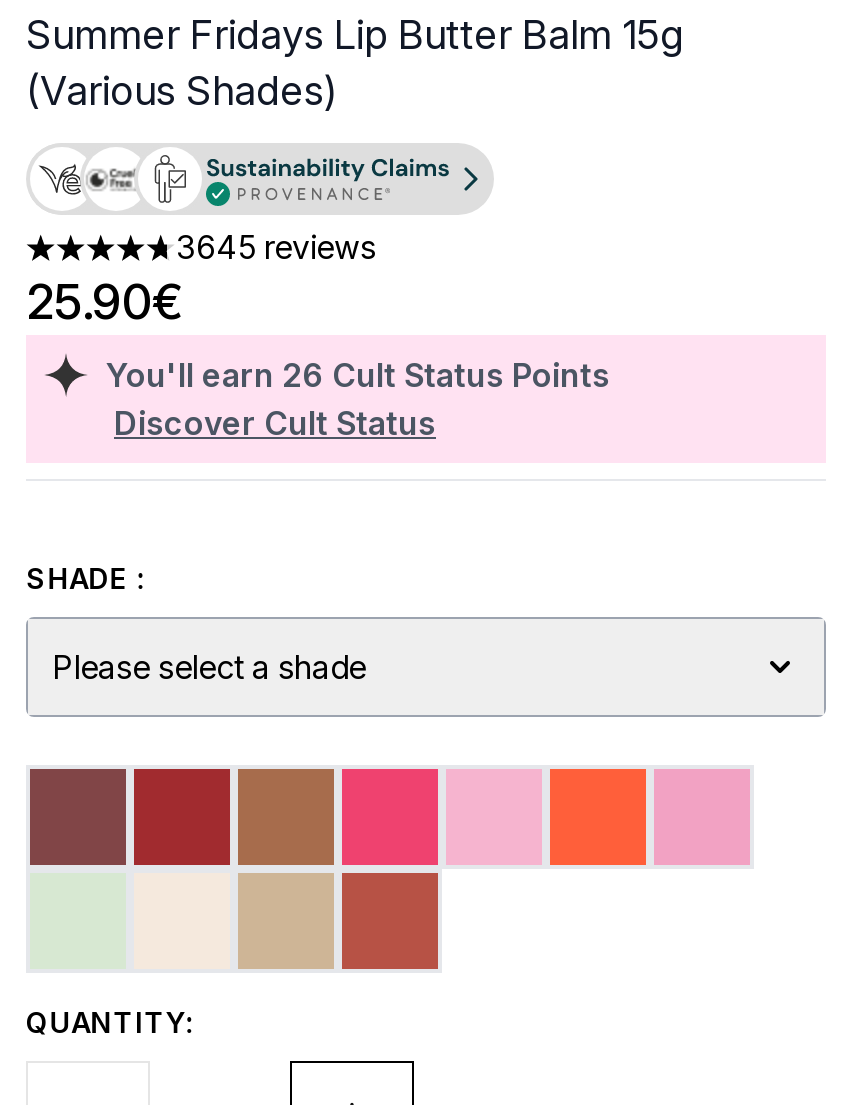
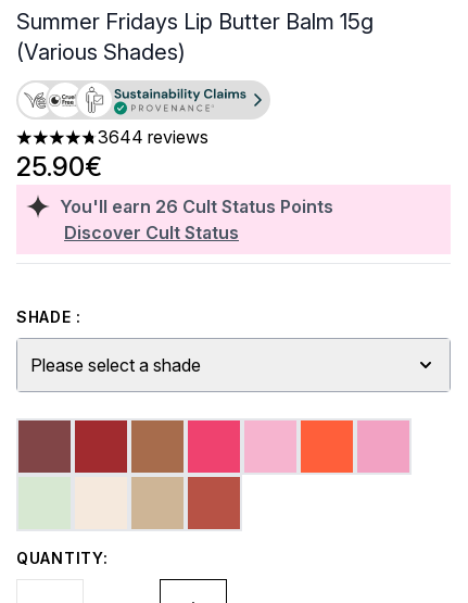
- 3645 reviews
+ 3644 reviews
